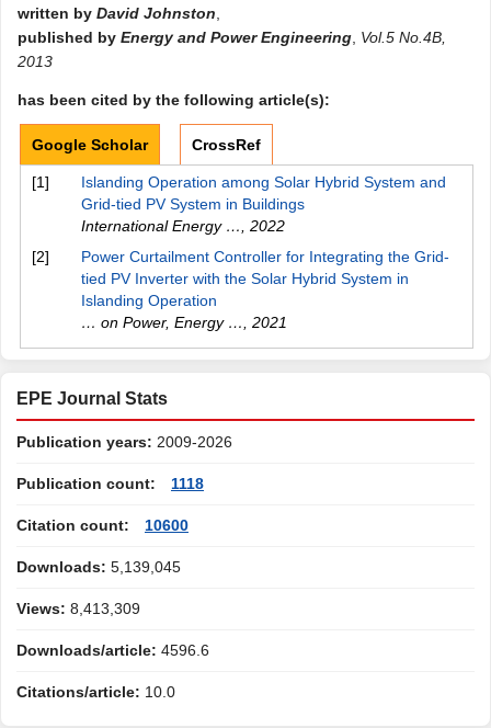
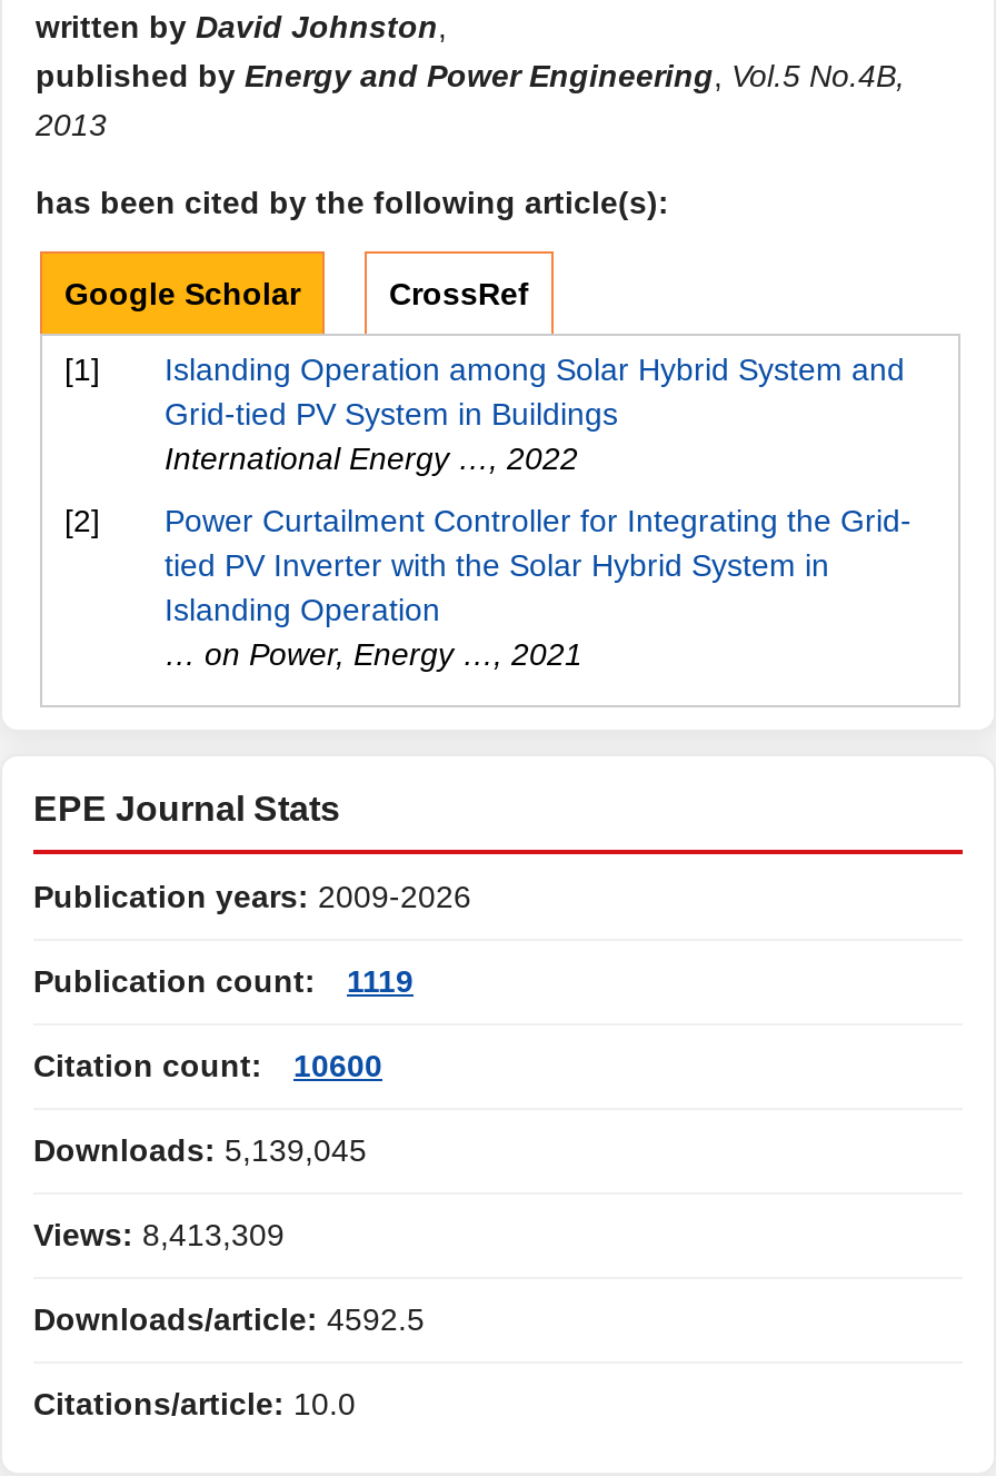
- Publication count: 1118
+ Publication count: 1119

- Downloads/article: 4596.6
+ Downloads/article: 4592.5
